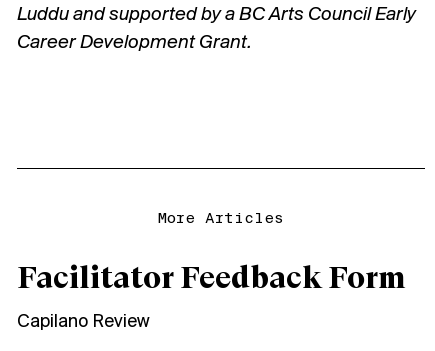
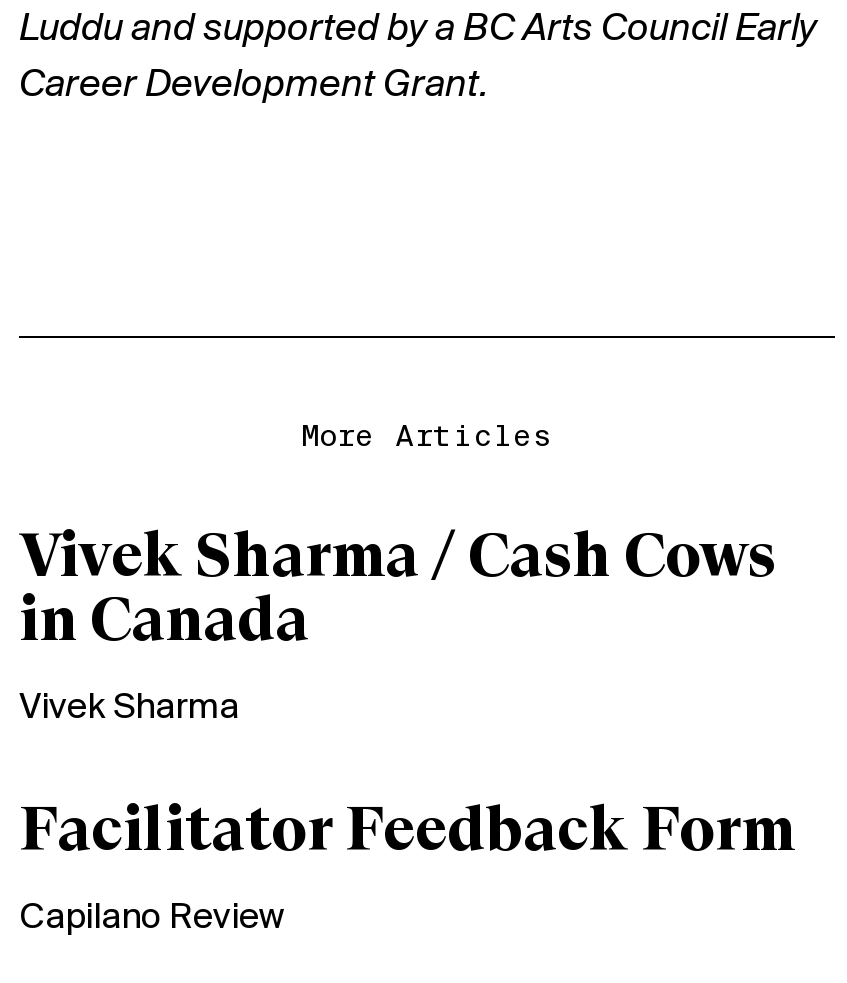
+ Vivek Sharma / Cash Cows
+ in Canada
+ Vivek Sharma
